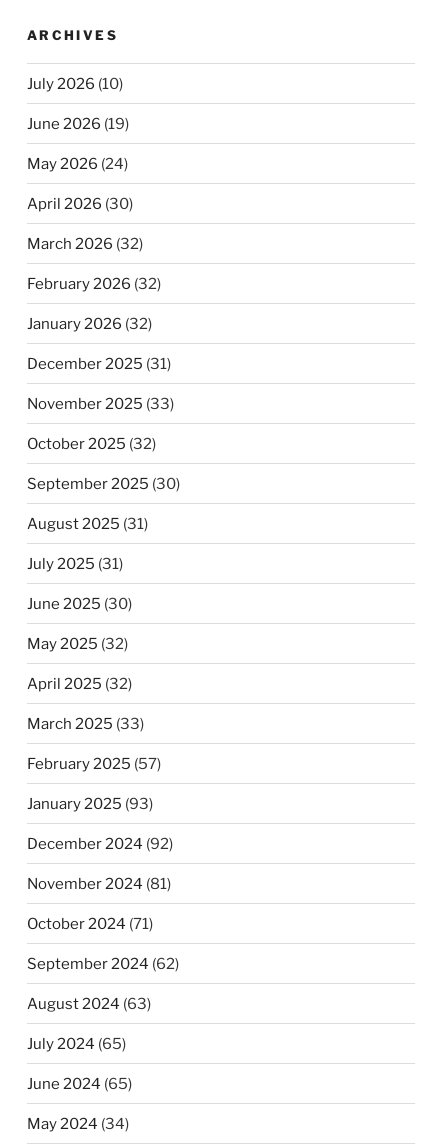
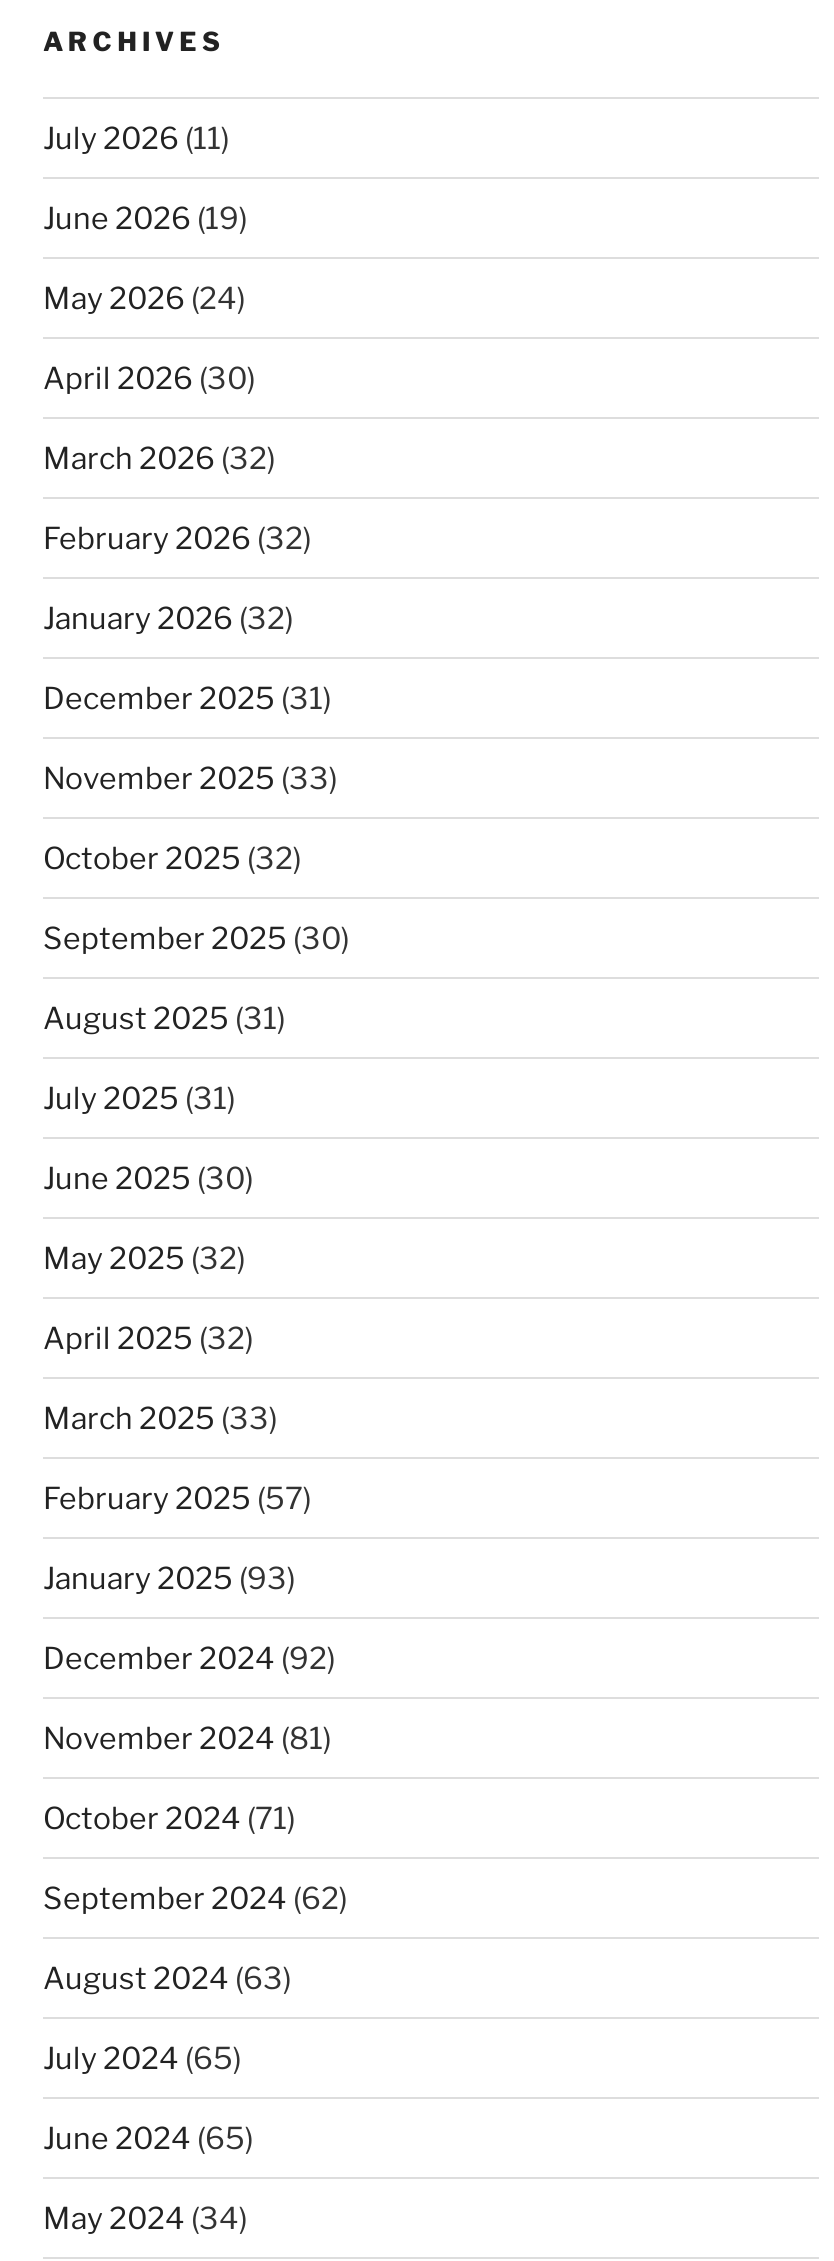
- July 2026 (10)
+ July 2026 (11)
